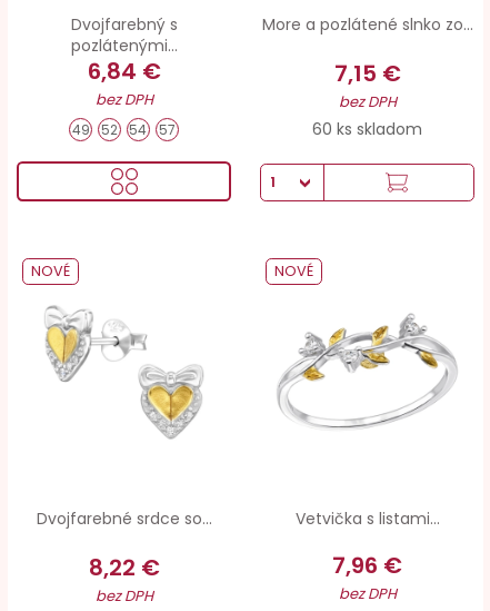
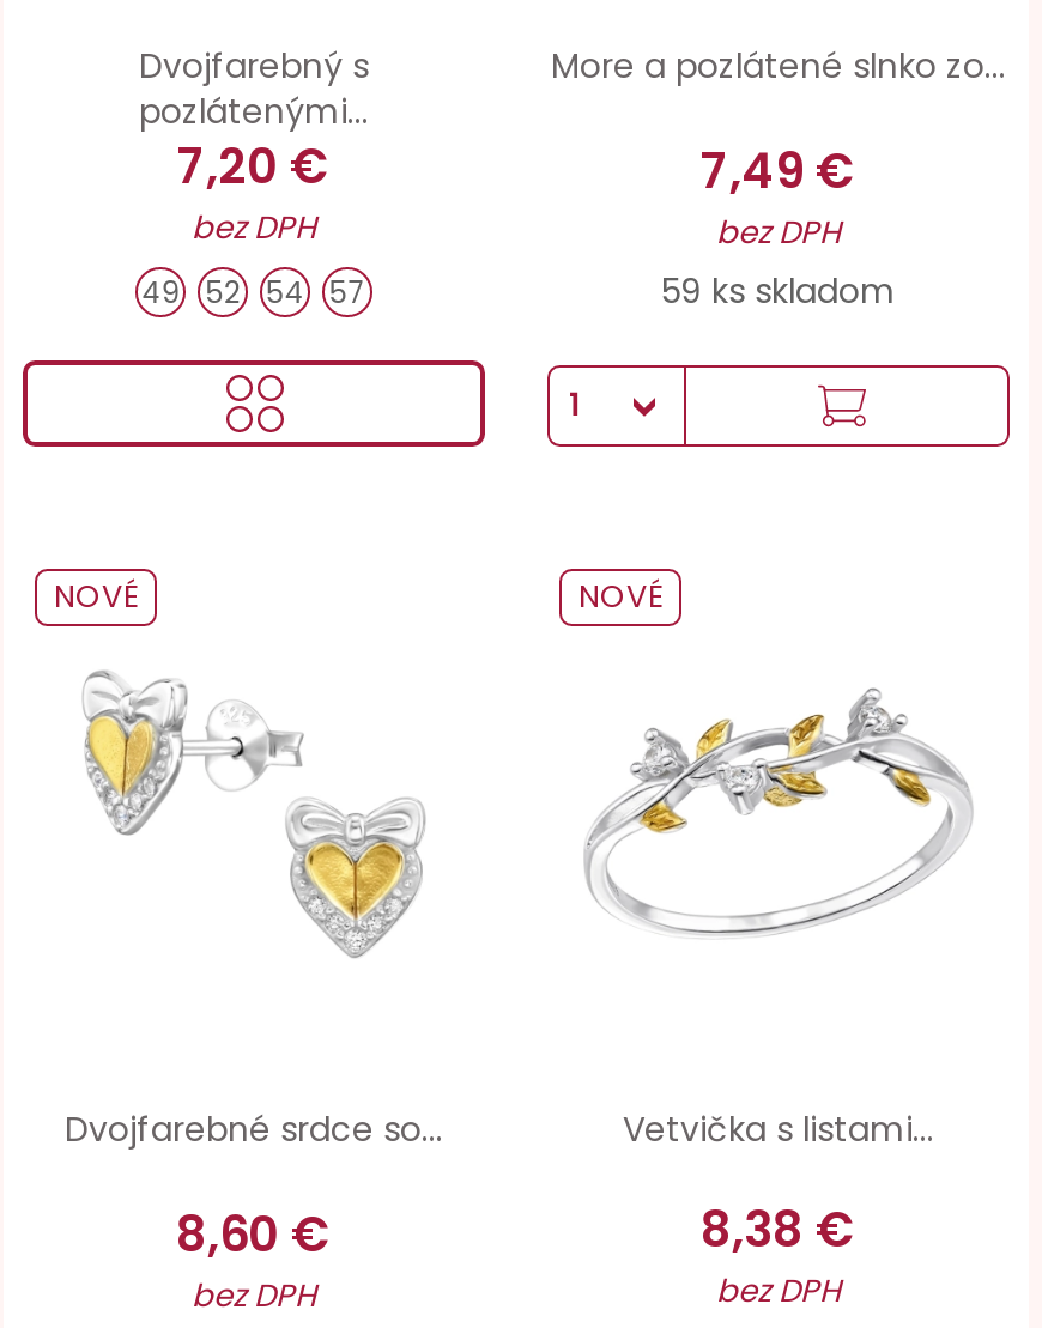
- 6,84 €
+ 7,20 €

- 7,15 €
+ 7,49 €

- 60 ks skladom
+ 59 ks skladom

- 8,22 €
+ 8,60 €

- 7,96 €
+ 8,38 €
